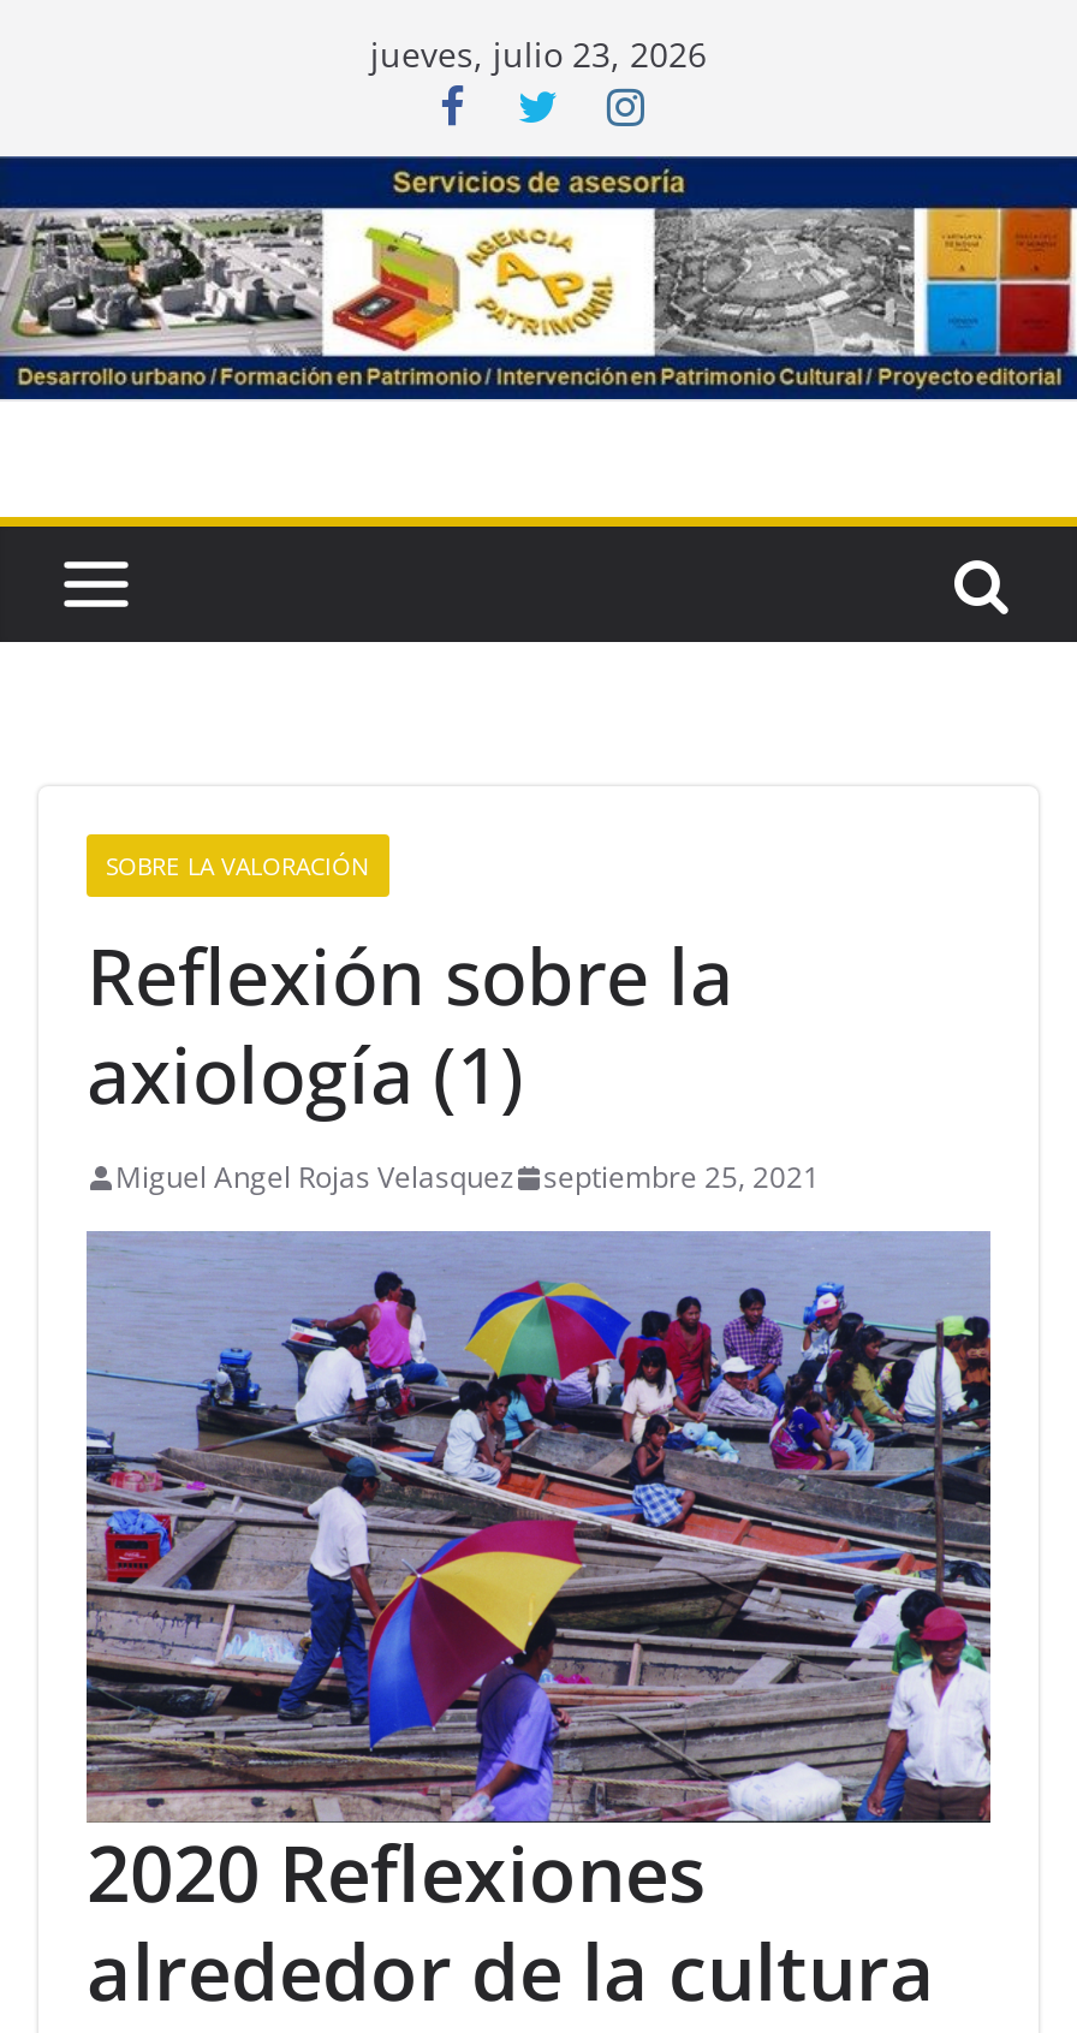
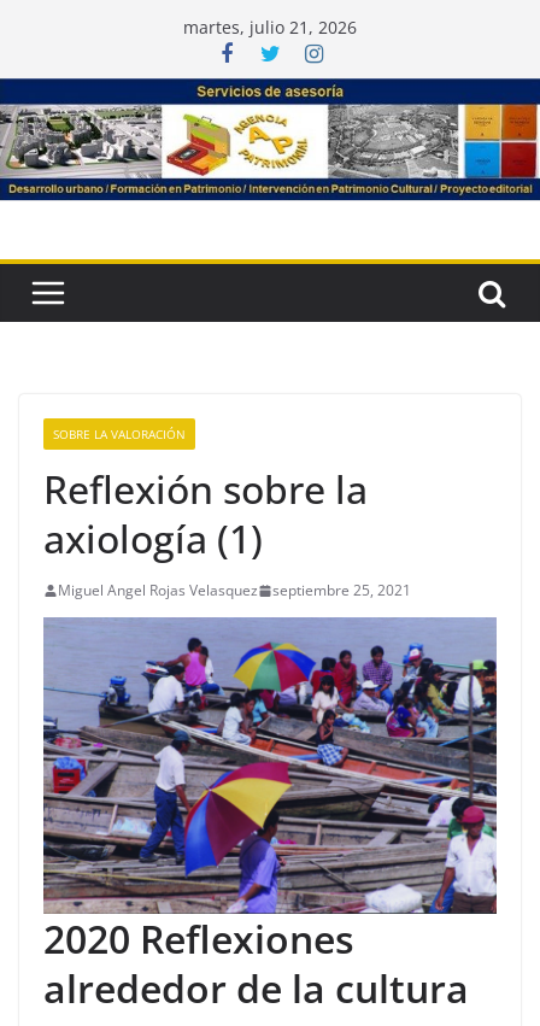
- jueves, julio 23, 2026
+ martes, julio 21, 2026
